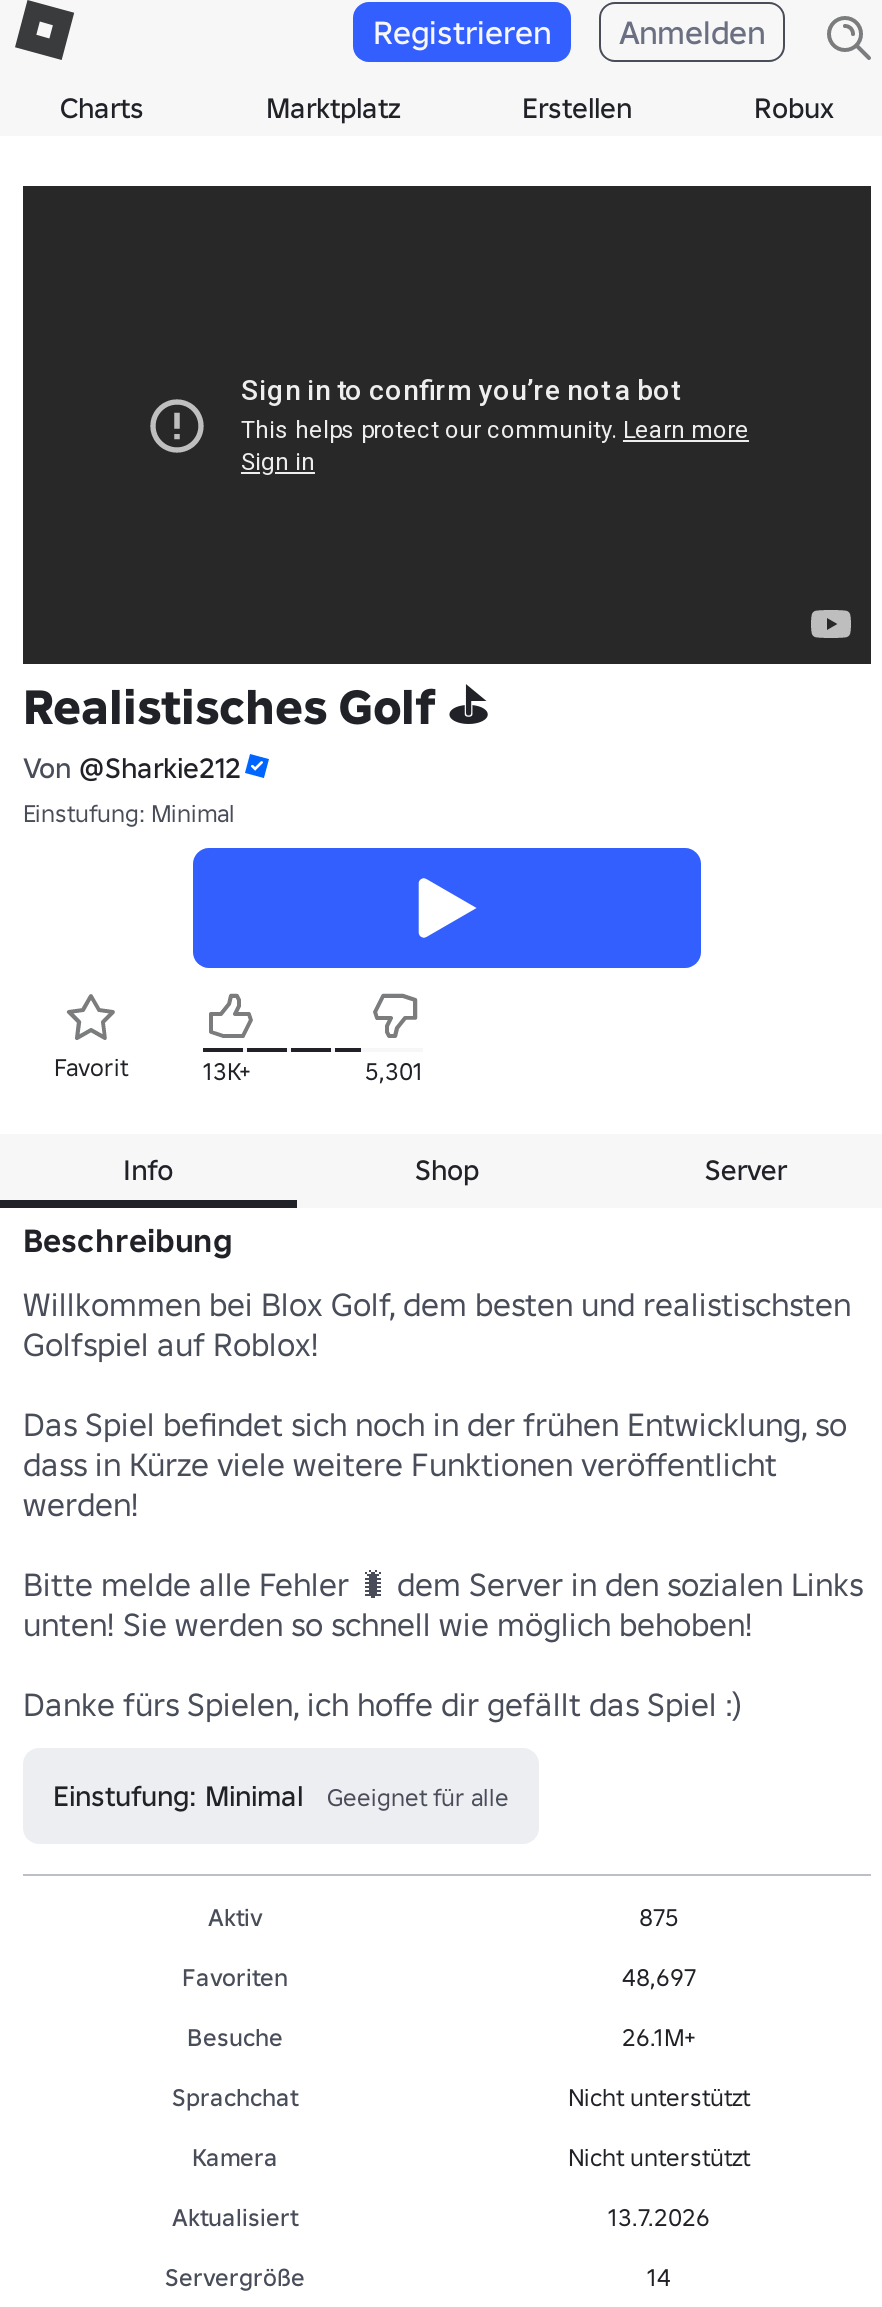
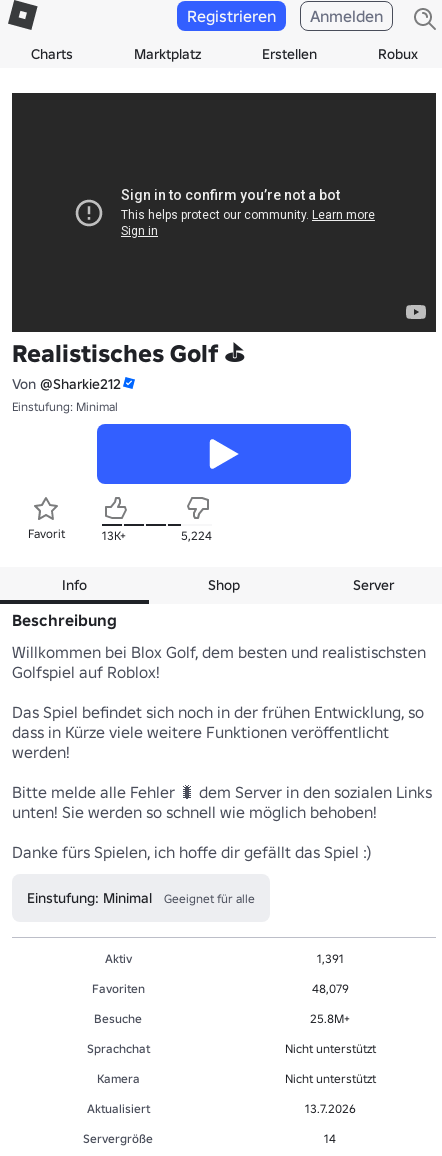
- 5,301
+ 5,224

- 875
+ 1,391

- 48,697
+ 48,079

- 26.1M+
+ 25.8M+
